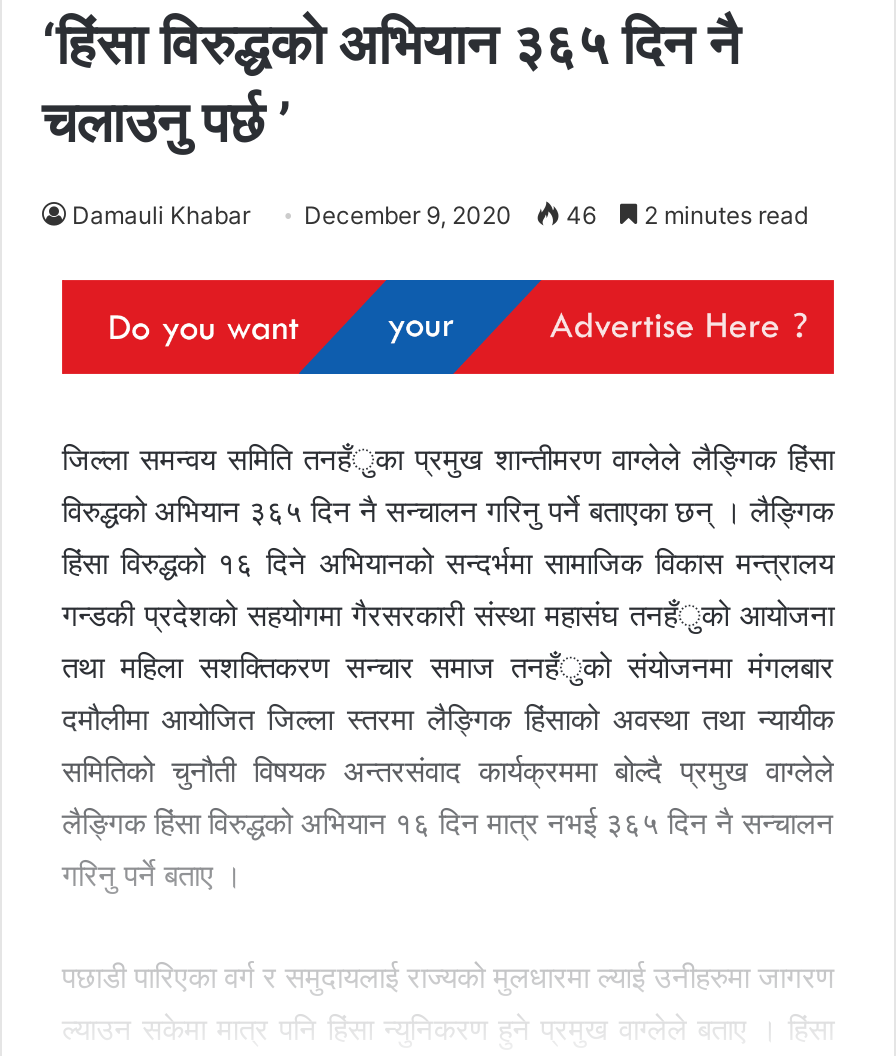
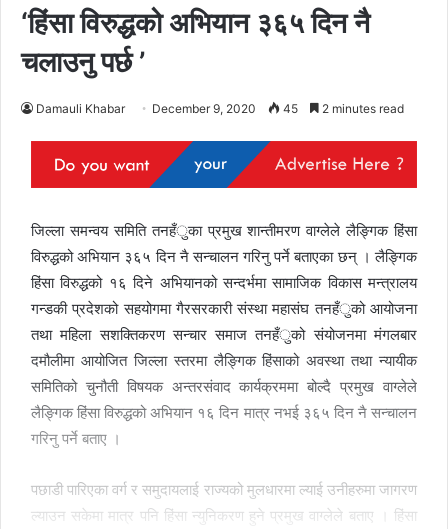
- Damauli Khabar December 9, 2020 46 2 minutes read
+ Damauli Khabar December 9, 2020 45 2 minutes read
